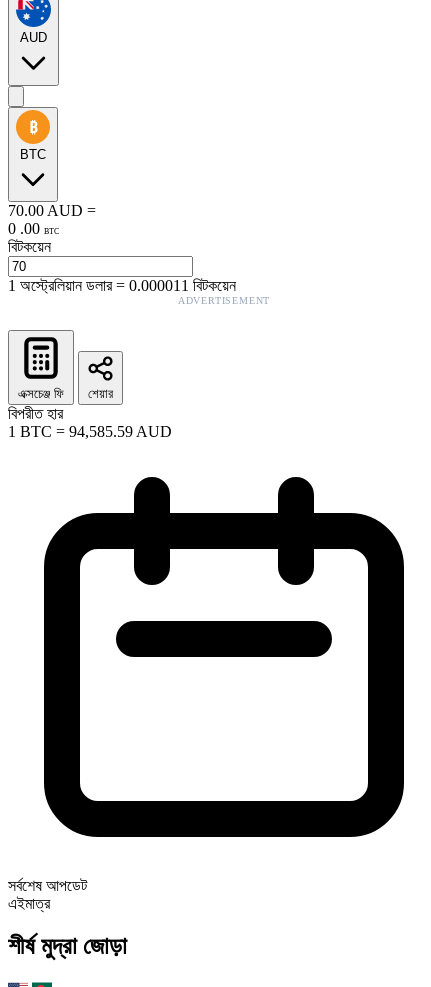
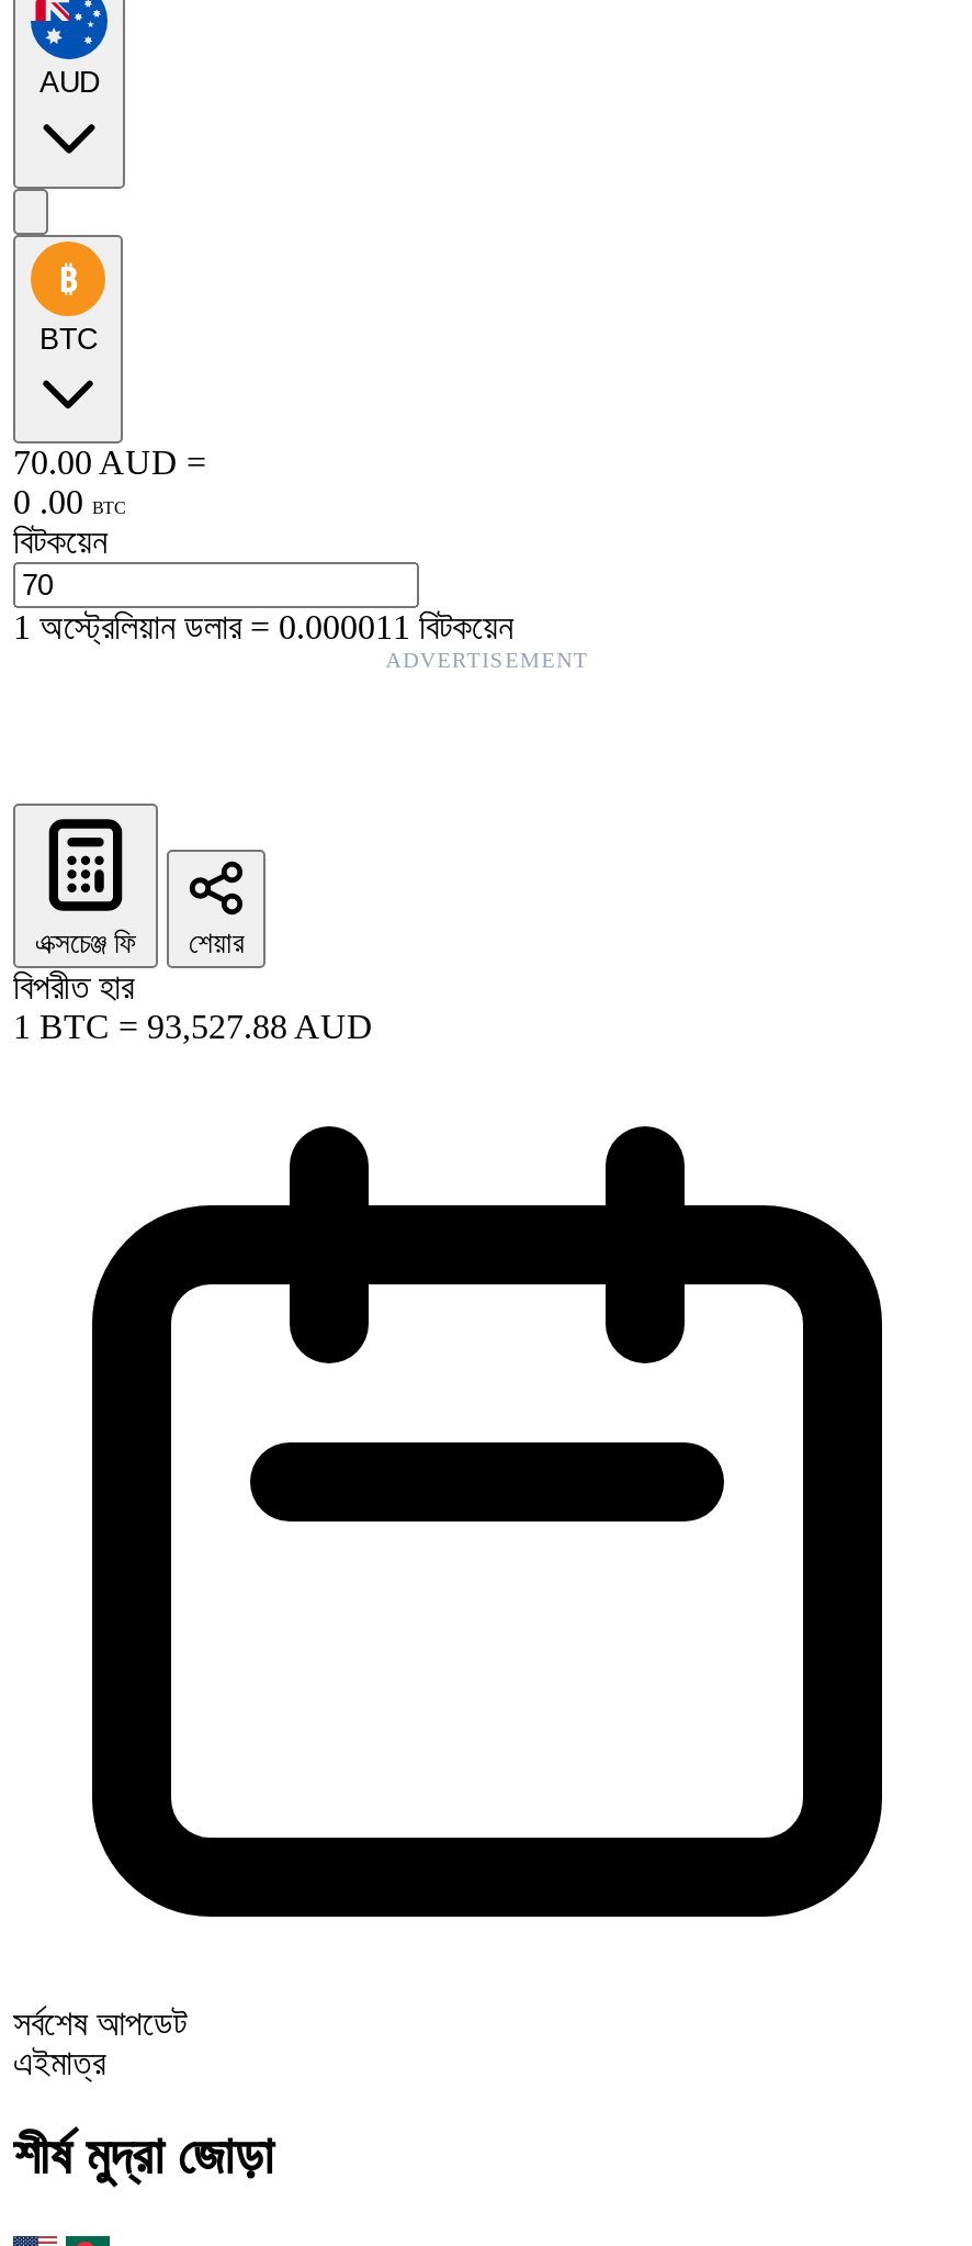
- 1 BTC = 94,585.59 AUD
+ 1 BTC = 93,527.88 AUD
